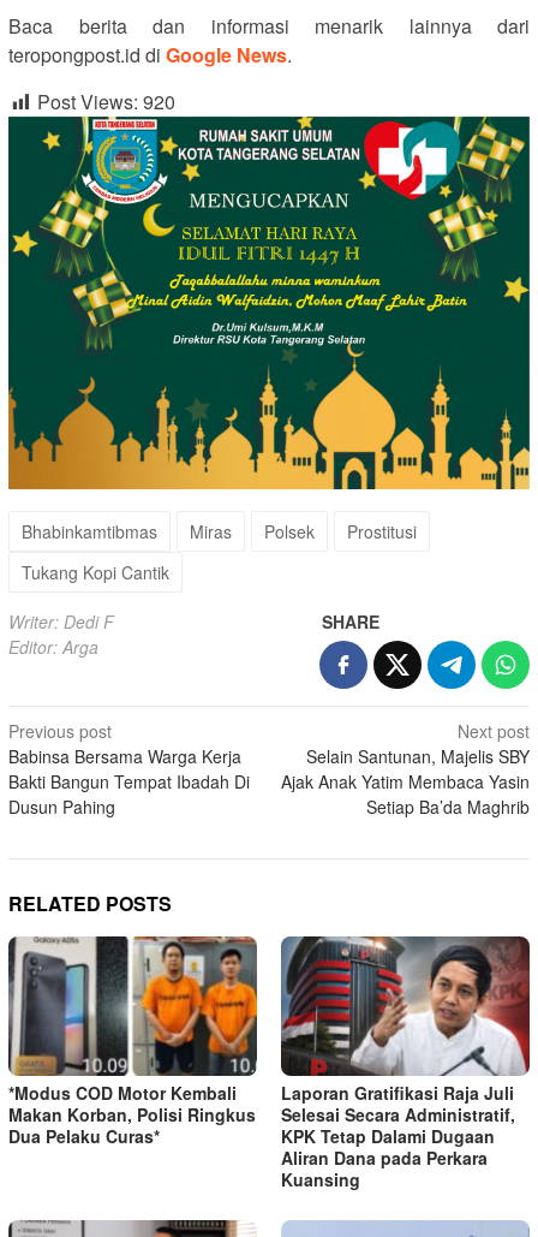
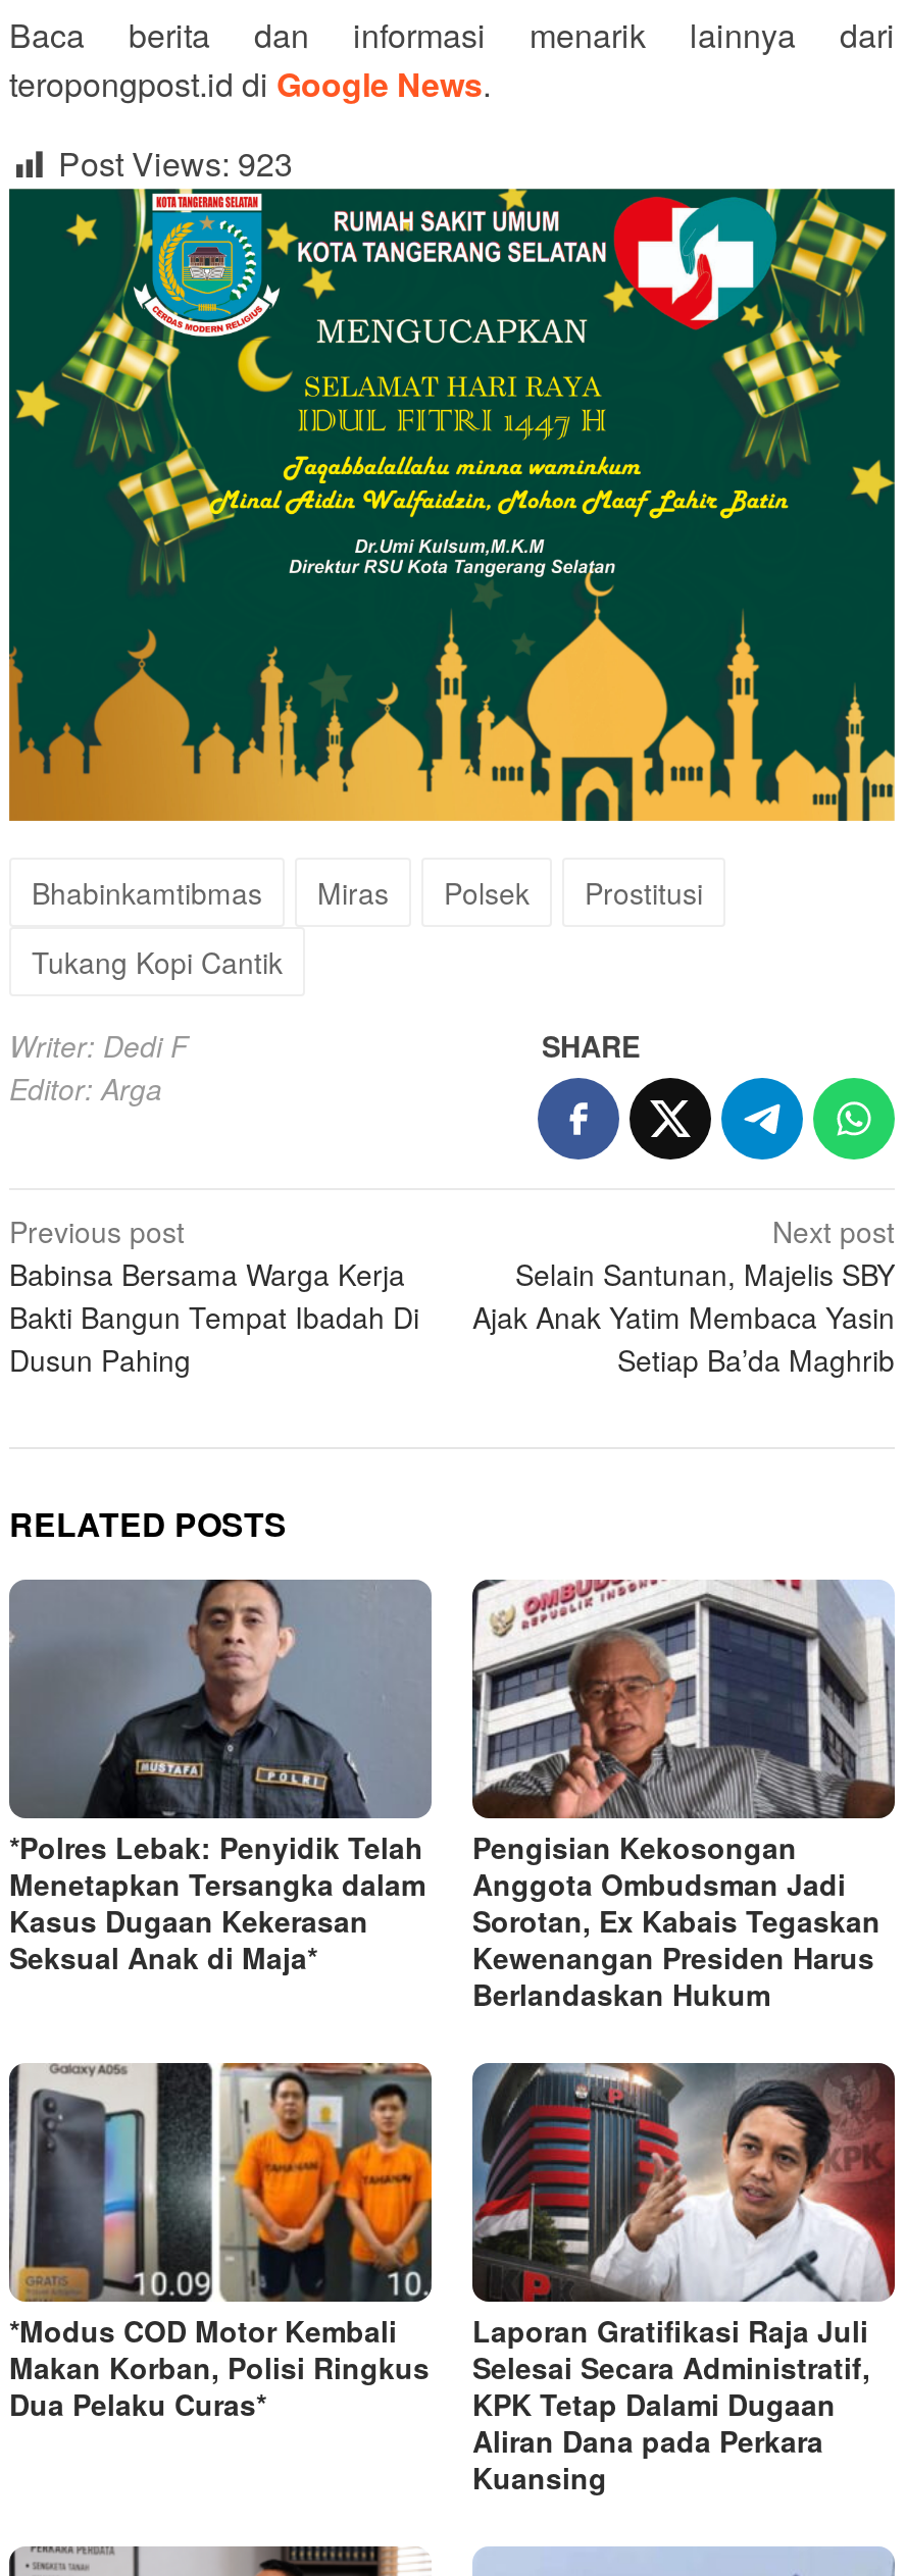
- Post Views: 920
+ Post Views: 923

+ [image]
+ *Polres Lebak: Penyidik Telah
+ Menetapkan Tersangka dalam
+ Kasus Dugaan Kekerasan
+ Seksual Anak di Maja*

+ [image]
+ Pengisian Kekosongan
+ Anggota Ombudsman Jadi
+ Sorotan, Ex Kabais Tegaskan
+ Kewenangan Presiden Harus
+ Berlandaskan Hukum
